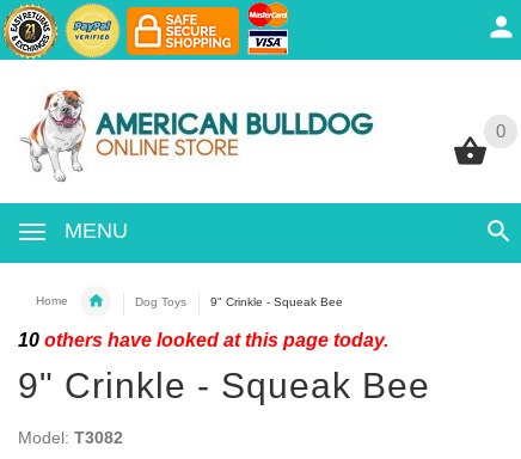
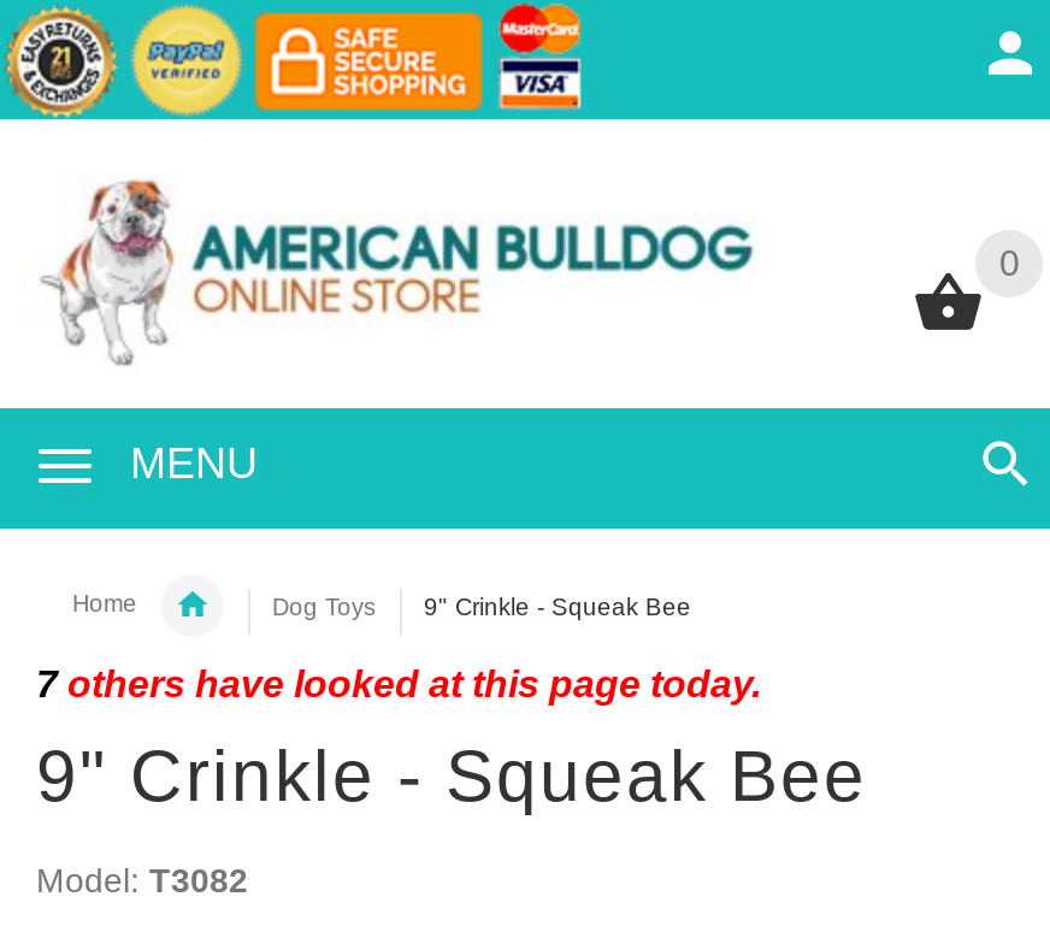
- 10 others have looked at this page today.
+ 7 others have looked at this page today.
